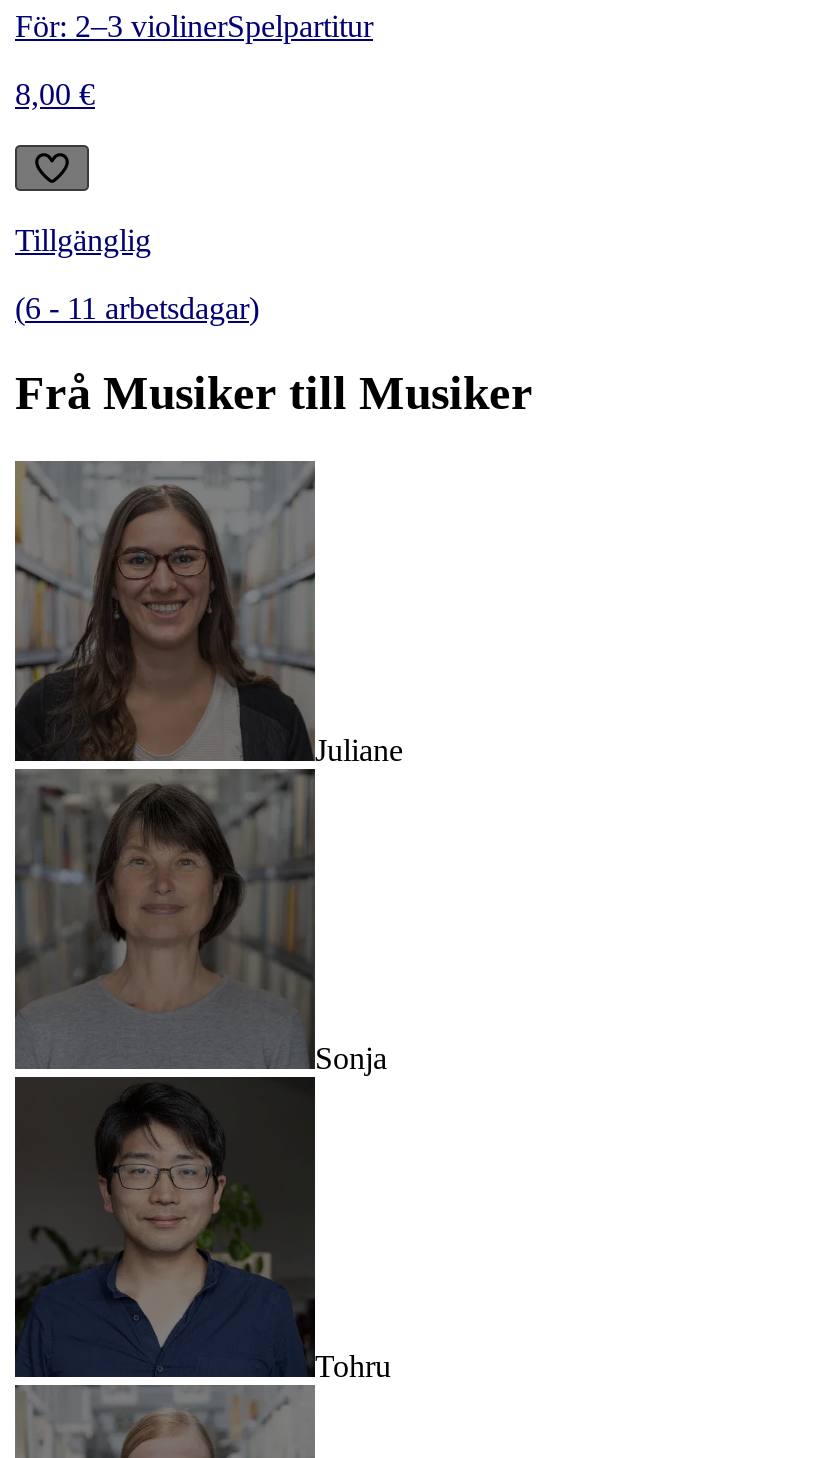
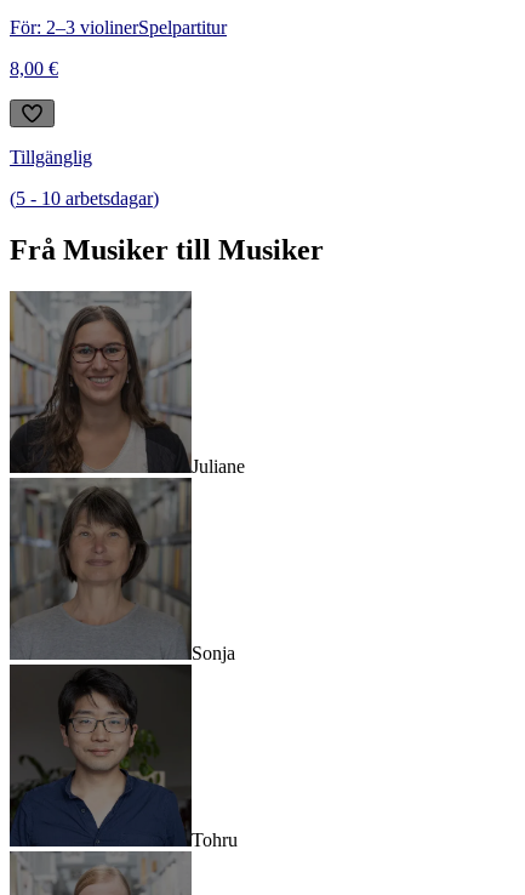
- (6 - 11 arbetsdagar)
+ (5 - 10 arbetsdagar)
